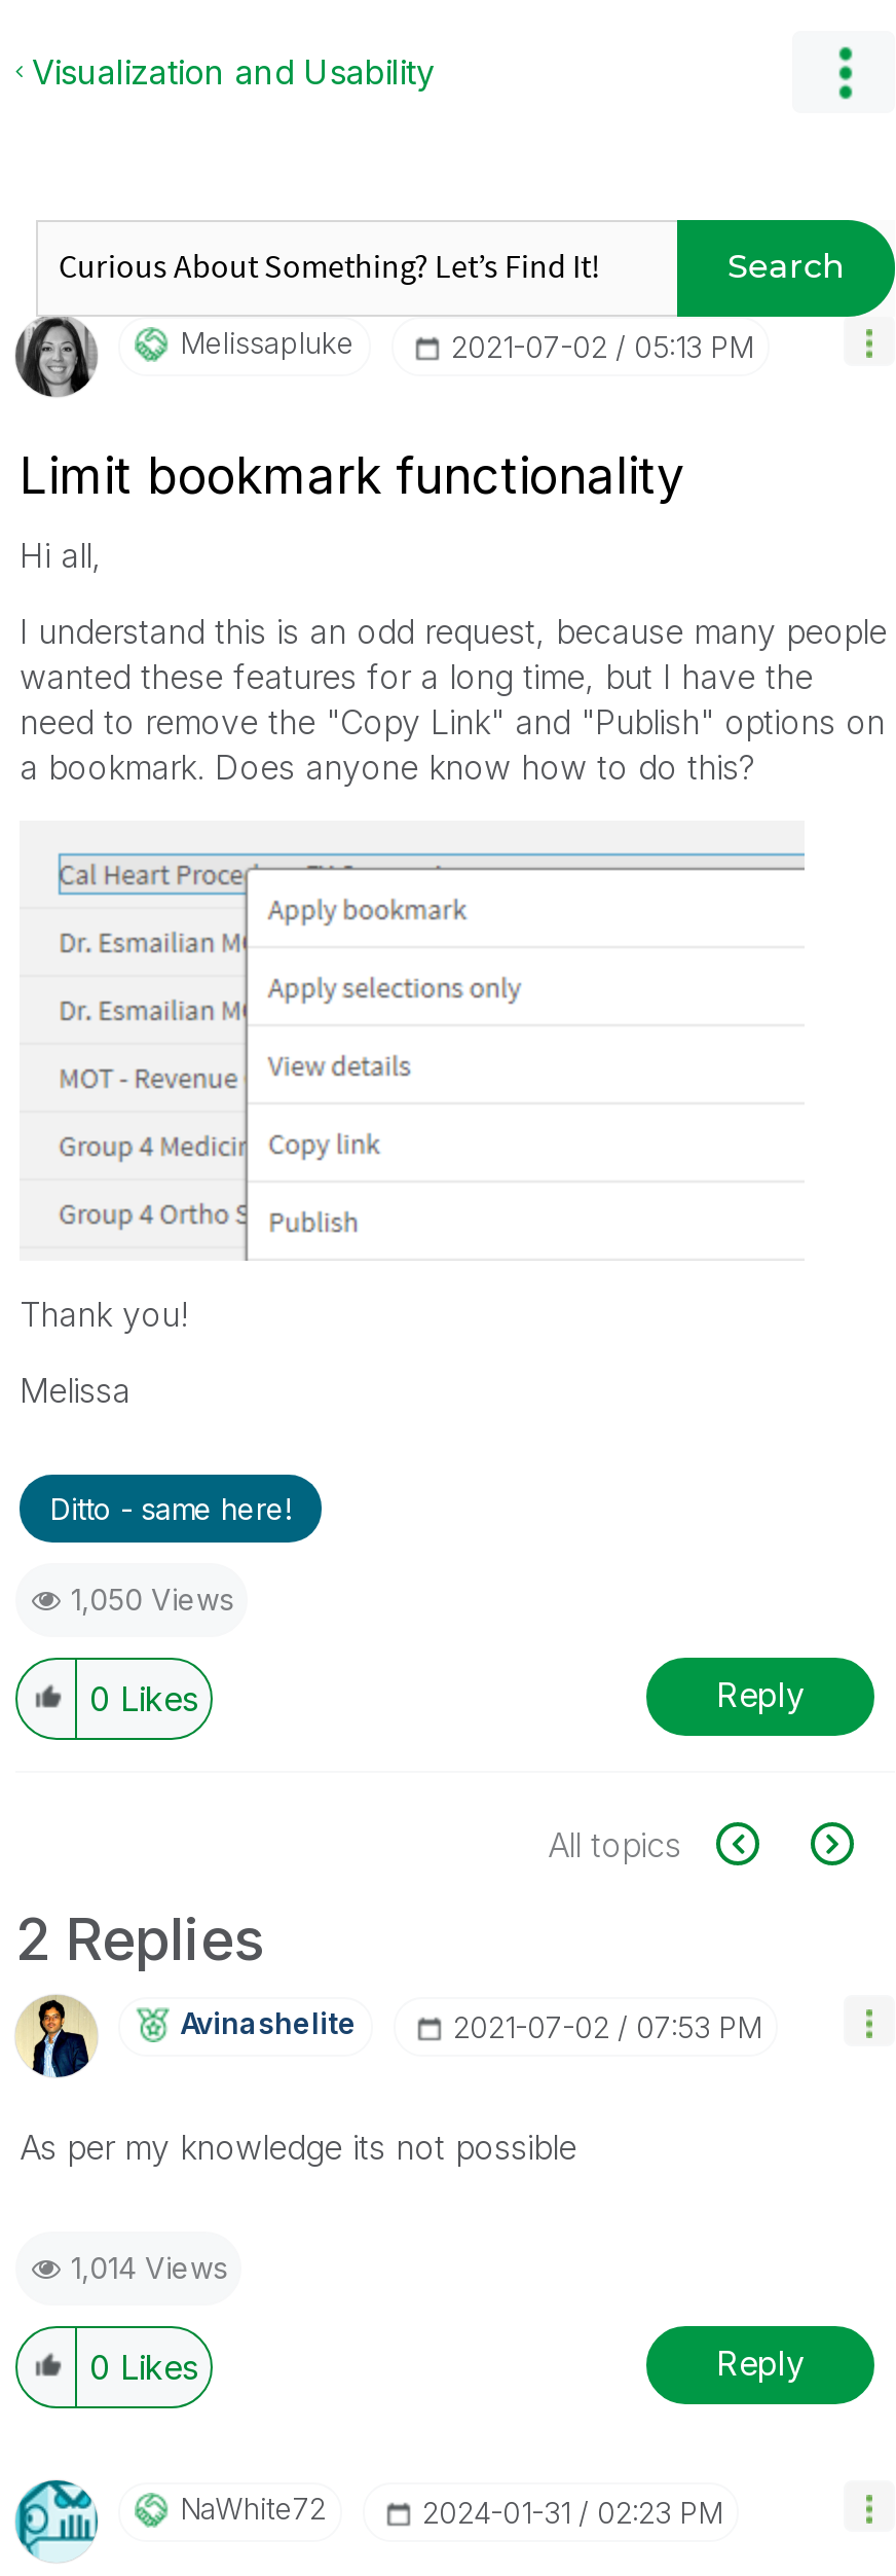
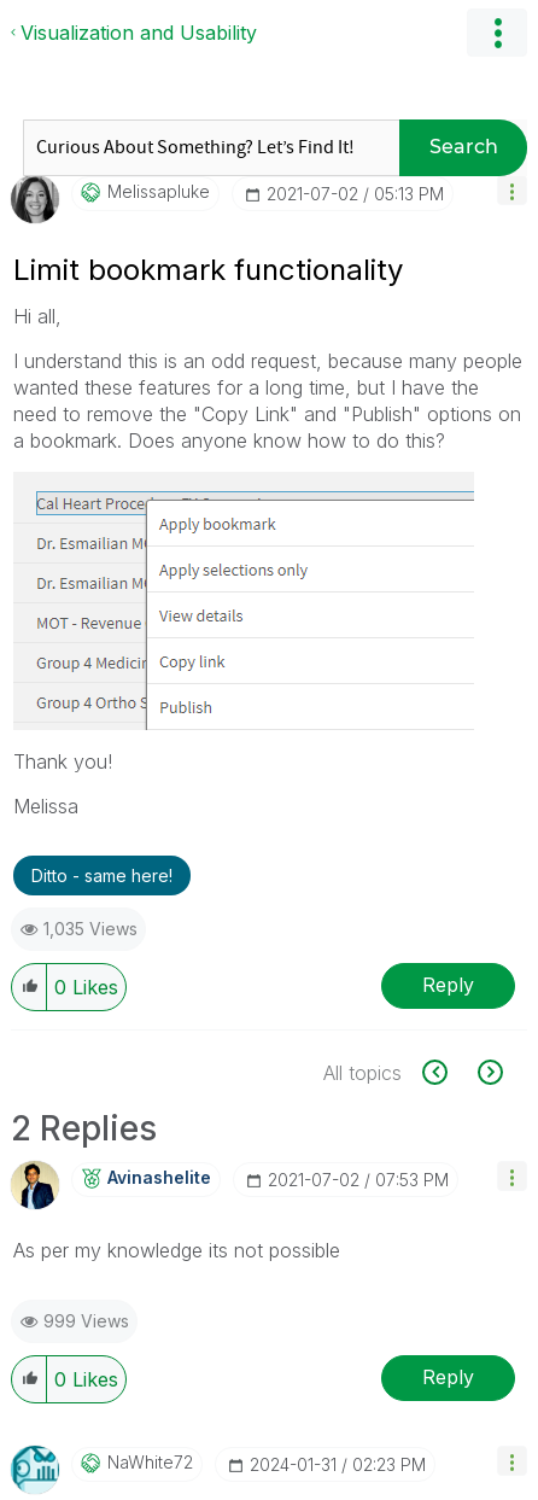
- 1,050 Views
+ 1,035 Views

- 1,014 Views
+ 999 Views
